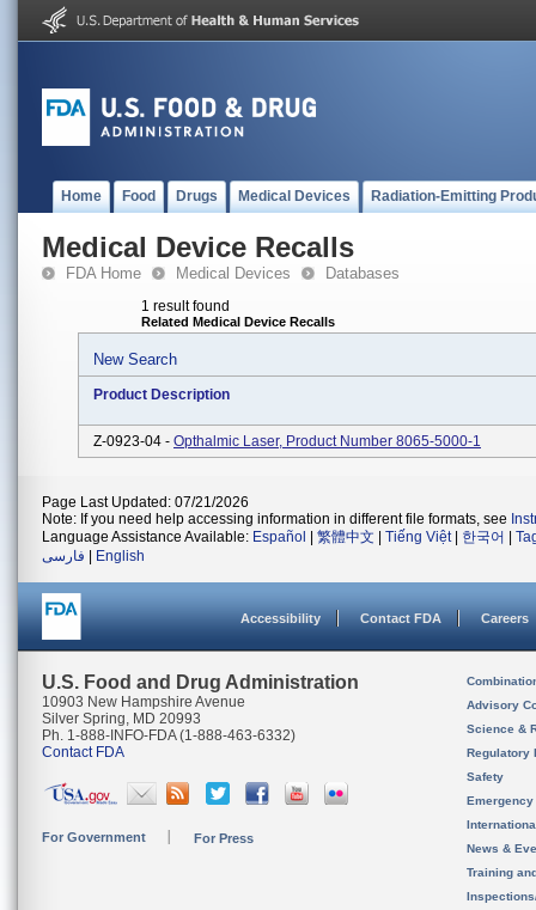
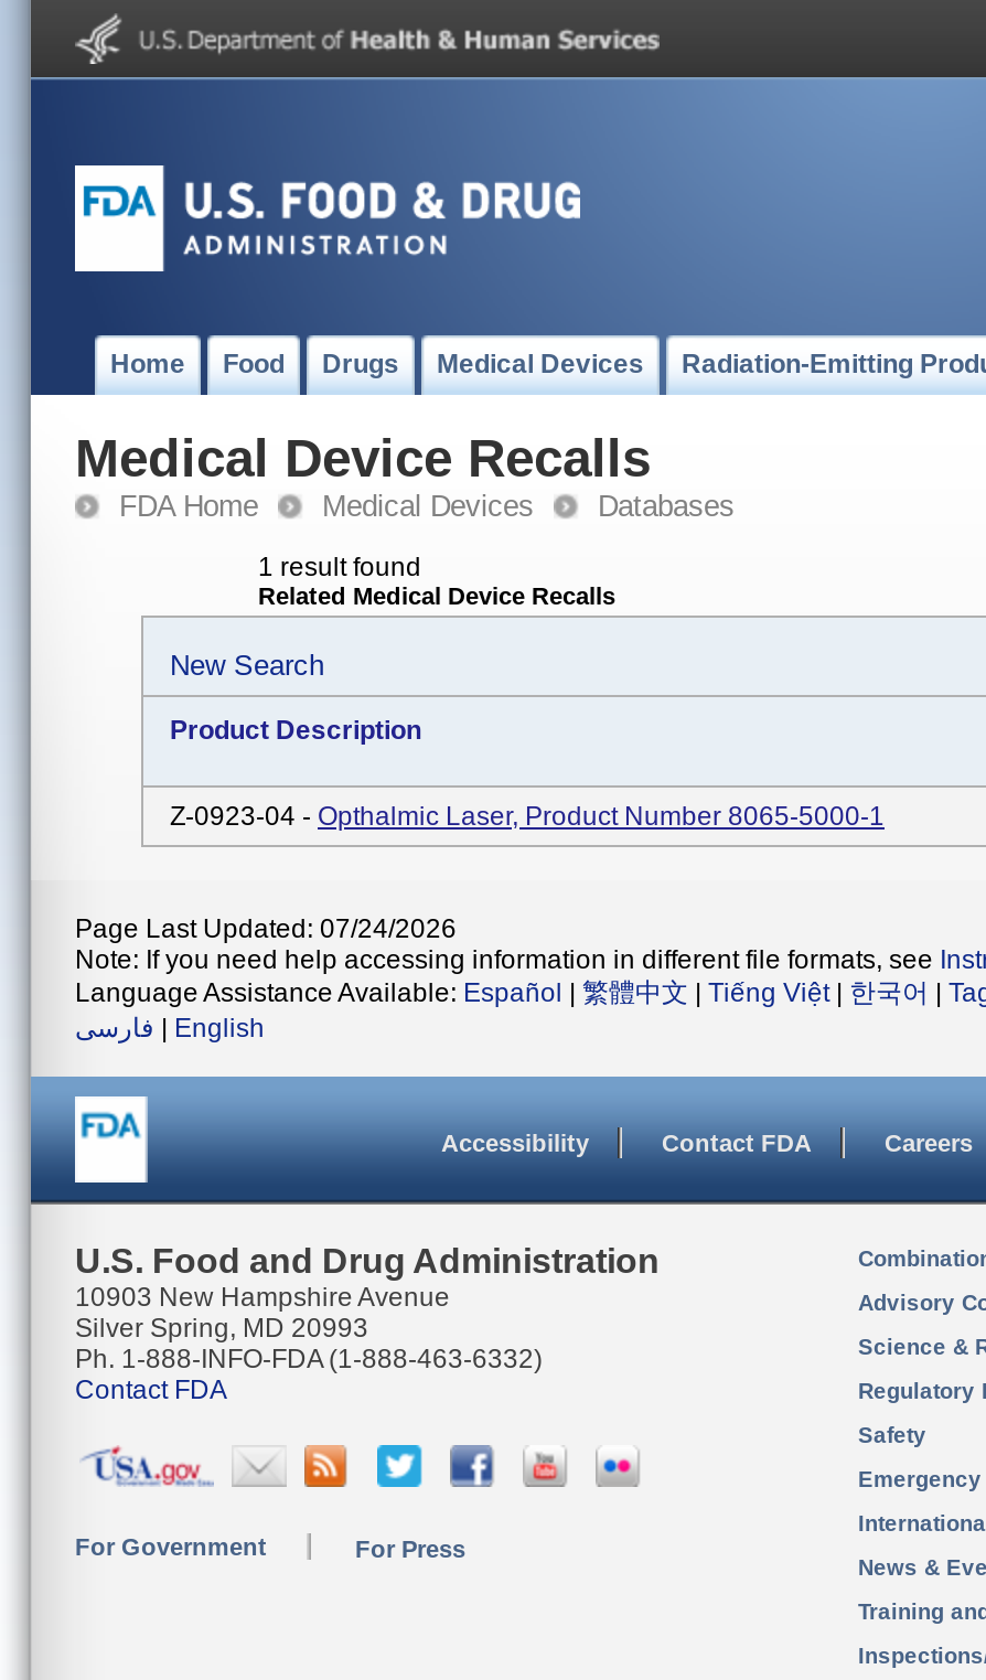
- Page Last Updated: 07/21/2026
+ Page Last Updated: 07/24/2026
